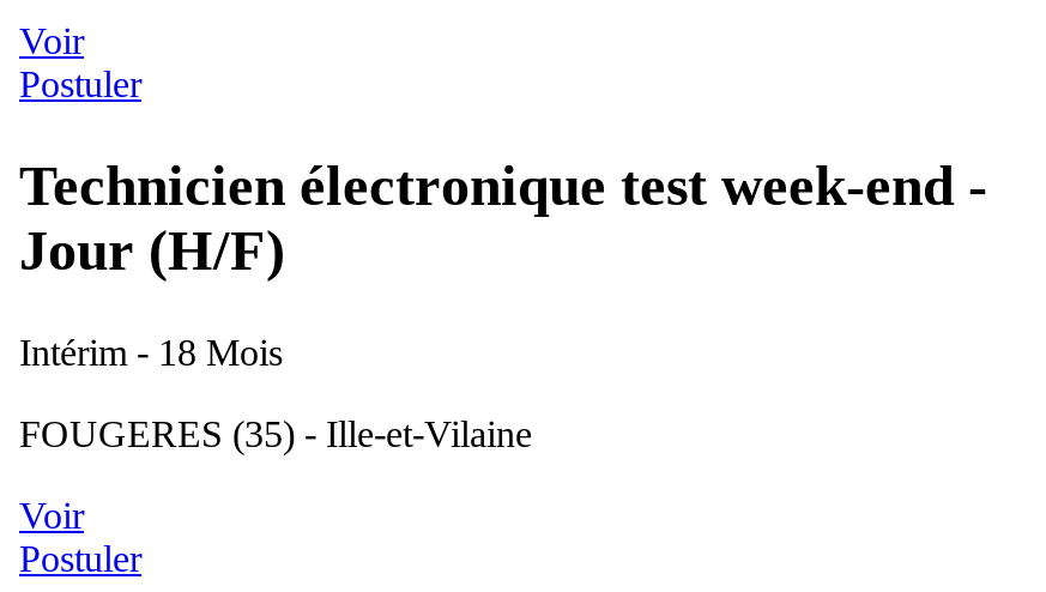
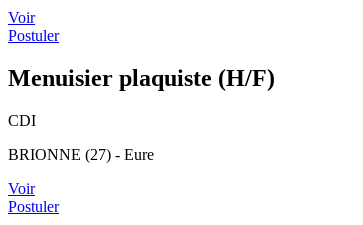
- Technicien électronique test week-end -
- Jour (H/F)
+ Menuisier plaquiste (H/F)

- Intérim - 18 Mois
+ CDI

- FOUGERES (35) - Ille-et-Vilaine
+ BRIONNE (27) - Eure
